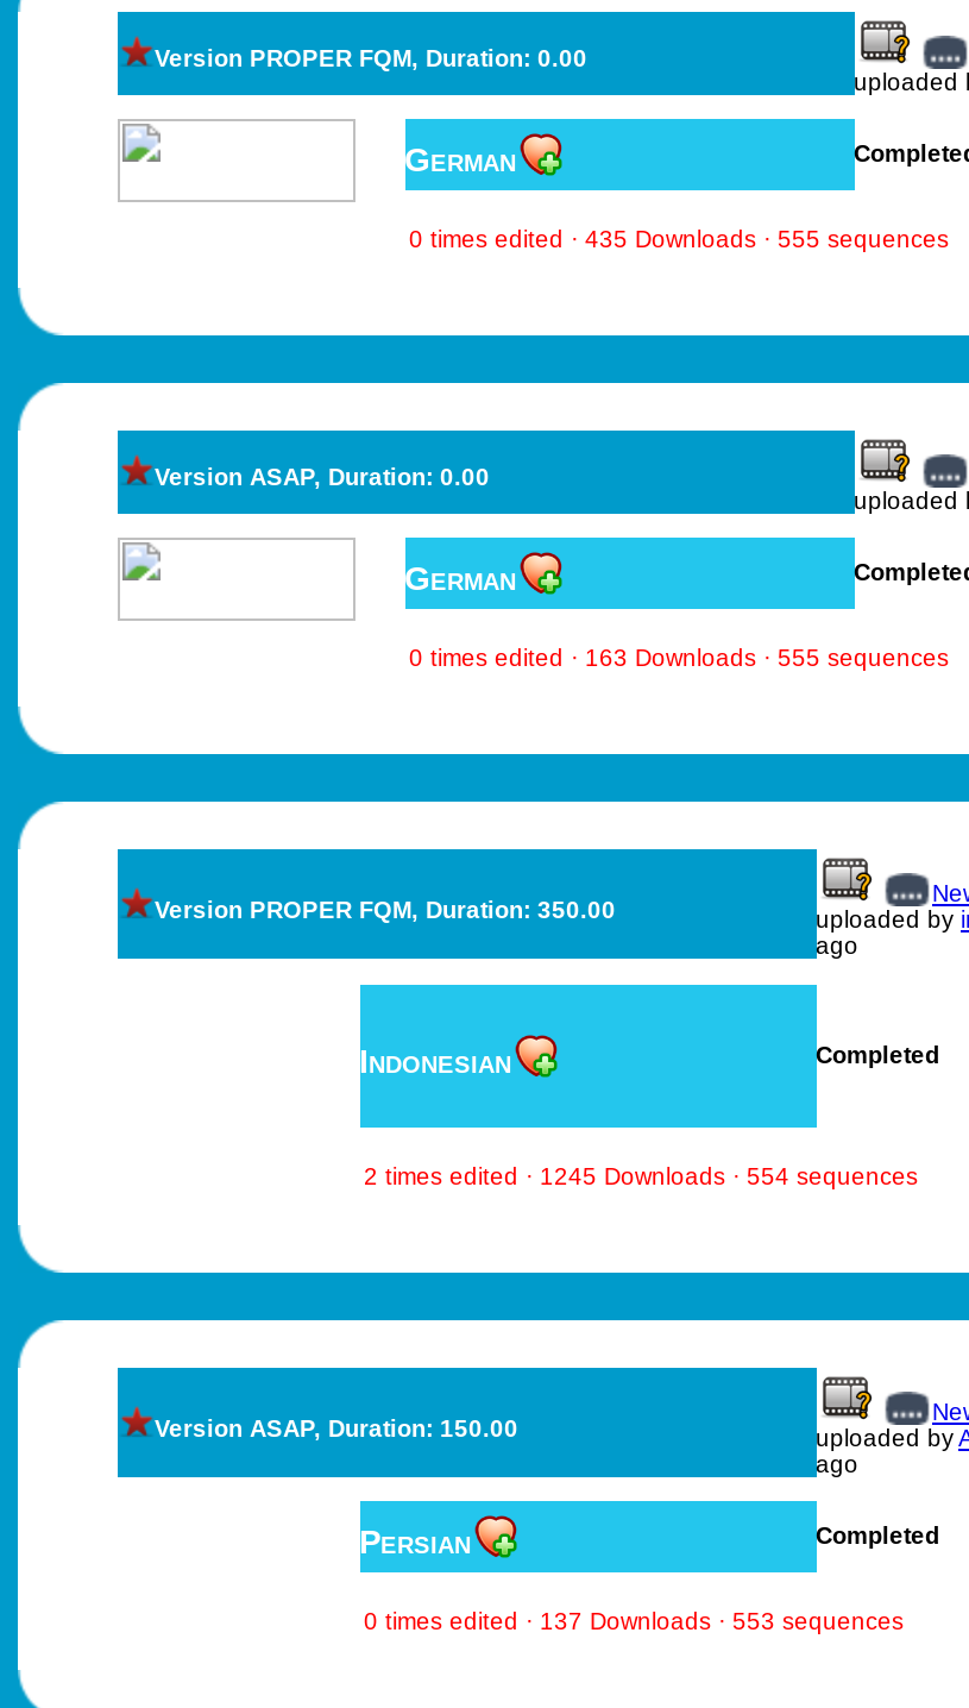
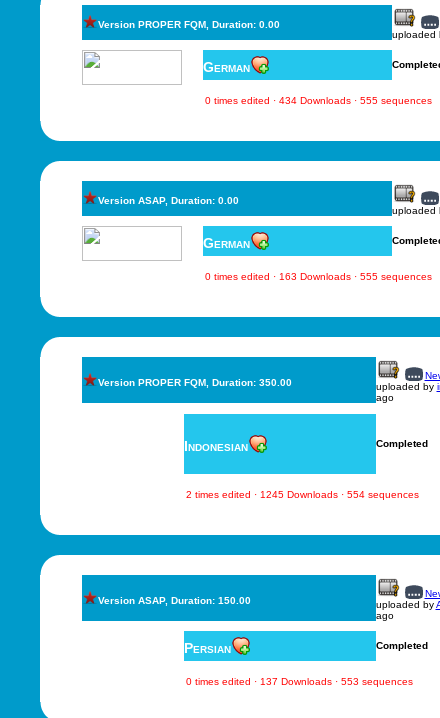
- 0 times edited · 435 Downloads · 555 sequences
+ 0 times edited · 434 Downloads · 555 sequences
